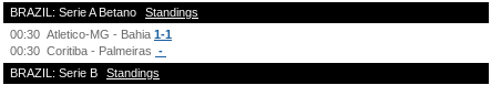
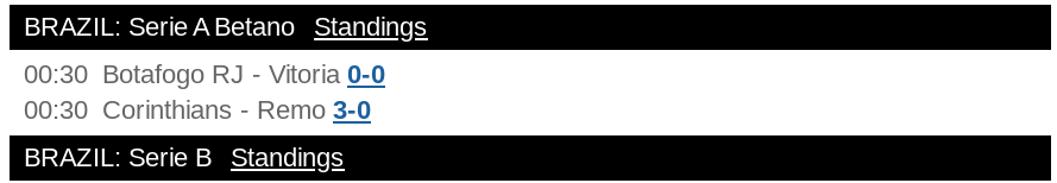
- 00:30 Atletico-MG - Bahia 1-1
- 00:30 Coritiba - Palmeiras -
+ 00:30 Botafogo RJ - Vitoria 0-0
+ 00:30 Corinthians - Remo 3-0
